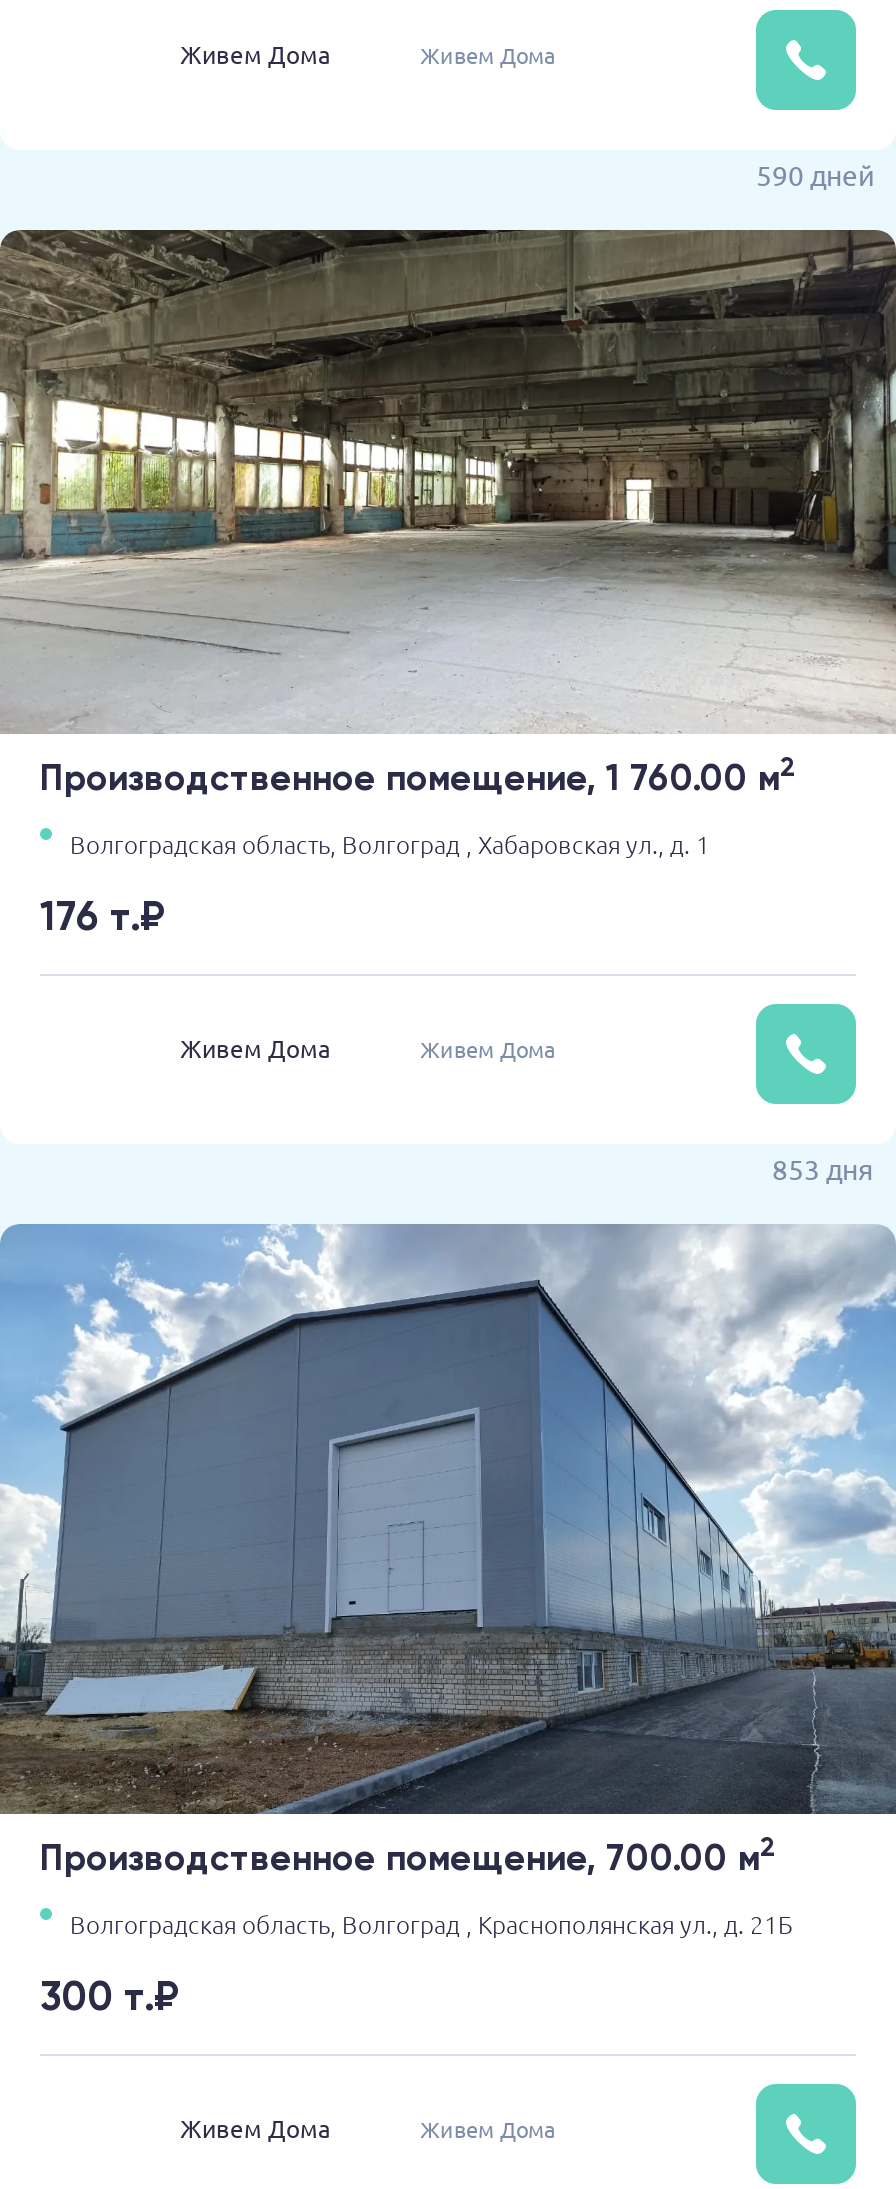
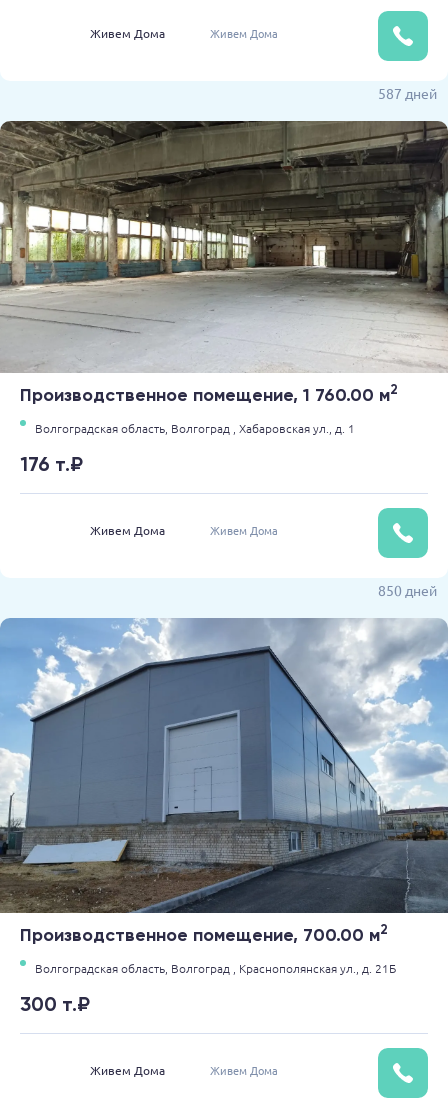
- 590 дней
+ 587 дней

- 853 дня
+ 850 дней
